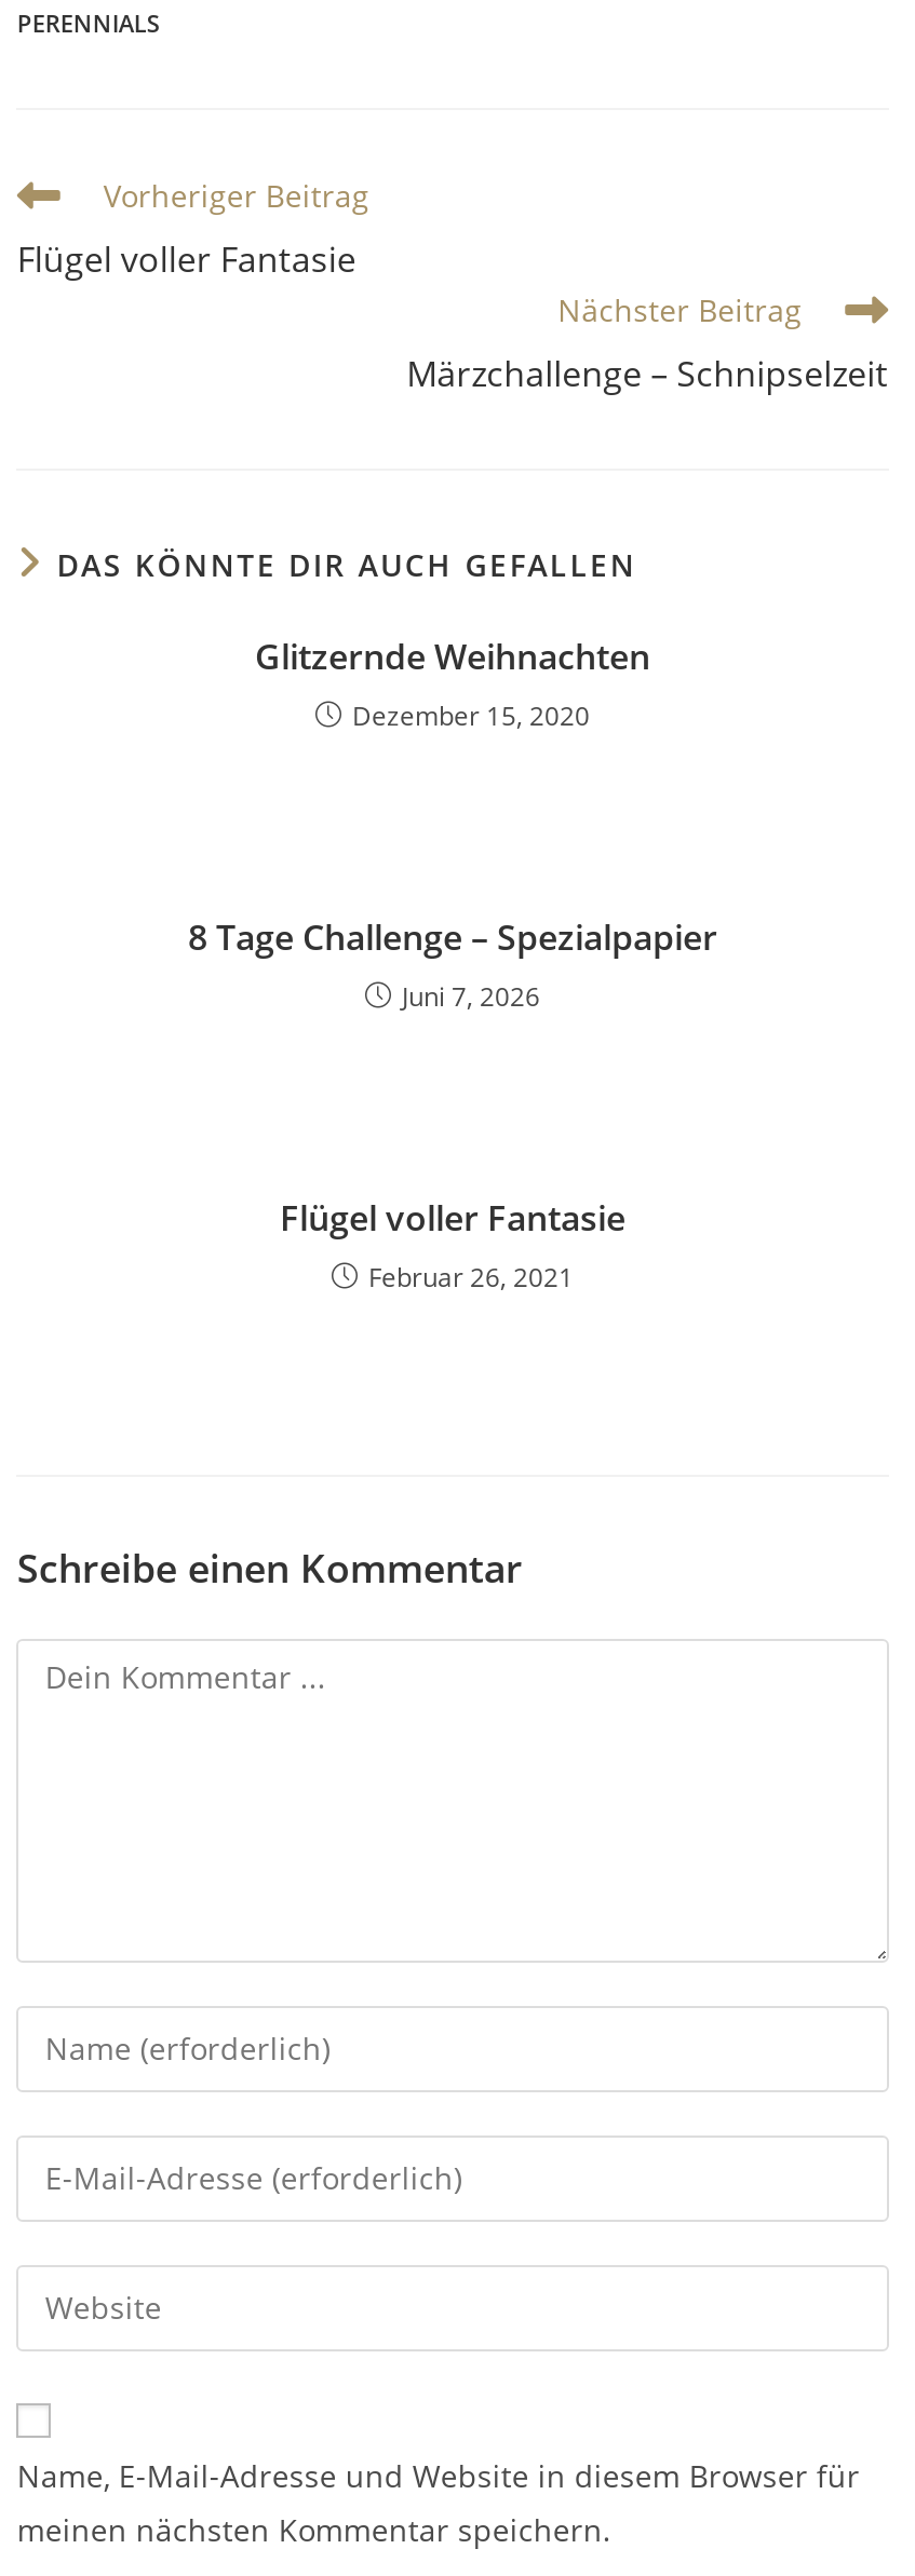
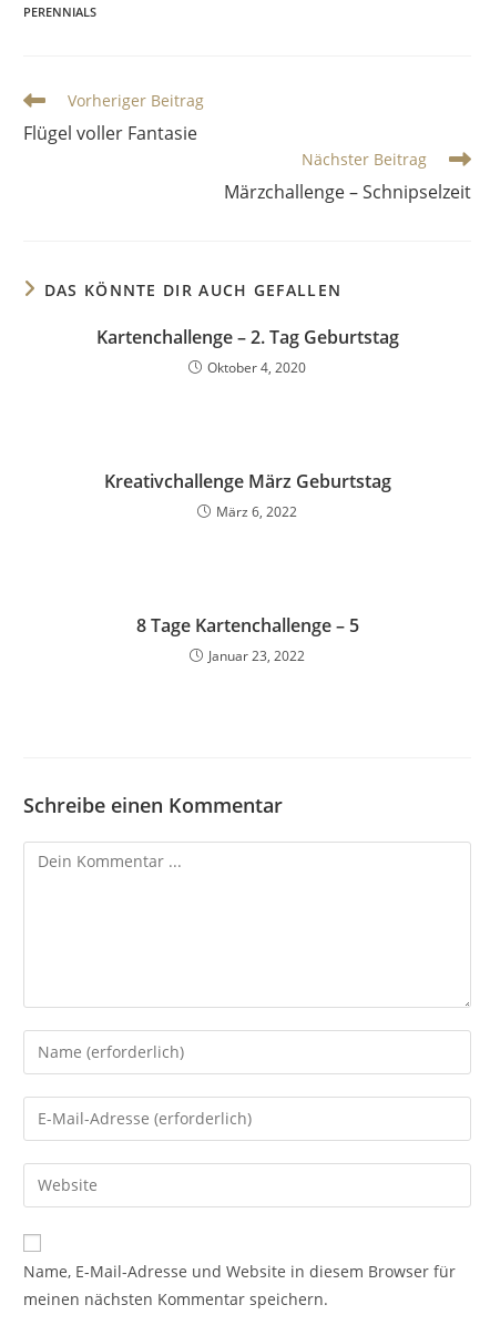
- Glitzernde Weihnachten
- Dezember 15, 2020
+ Kartenchallenge – 2. Tag Geburtstag
+ Oktober 4, 2020

- 8 Tage Challenge – Spezialpapier
- Juni 7, 2026
+ Kreativchallenge März Geburtstag
+ März 6, 2022

- Flügel voller Fantasie
- Februar 26, 2021
+ 8 Tage Kartenchallenge – 5
+ Januar 23, 2022
